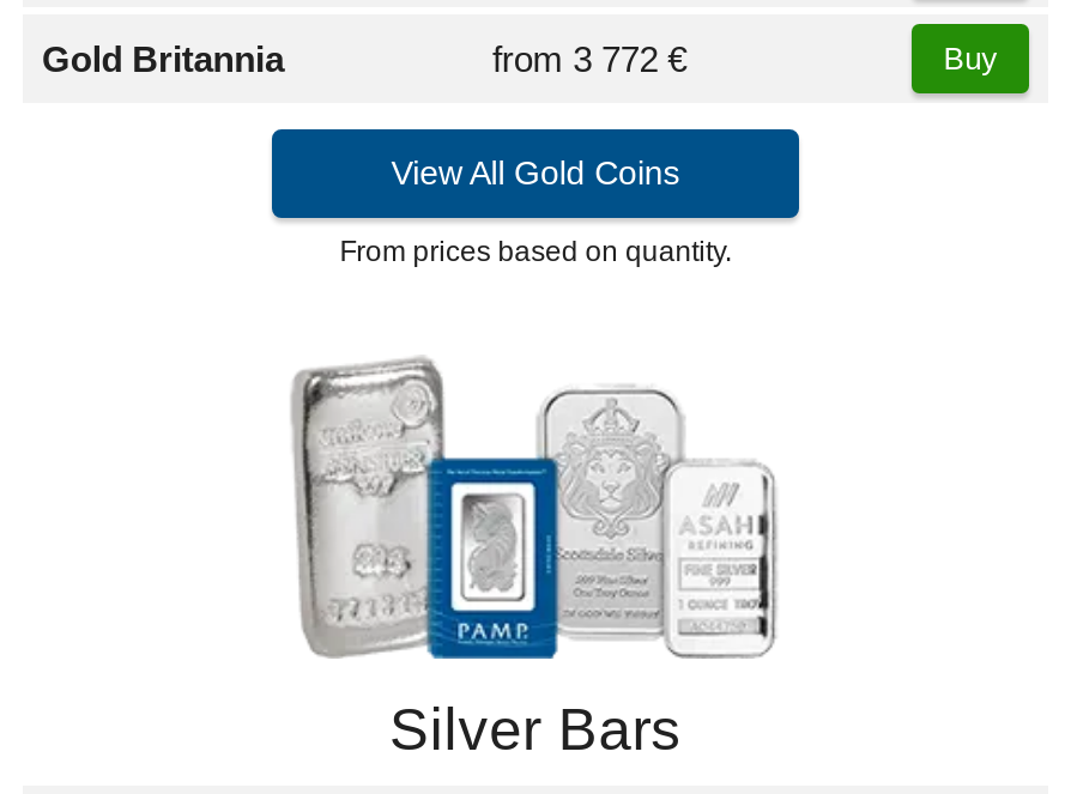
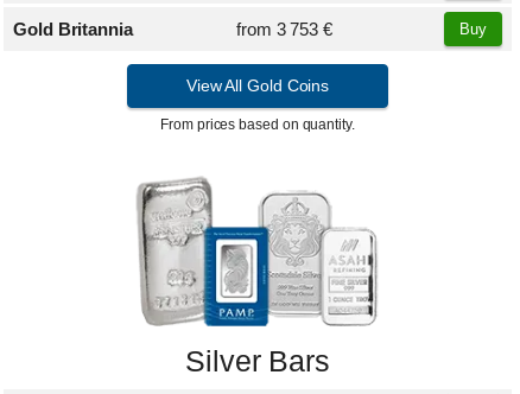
- from 3 772 €
+ from 3 753 €
